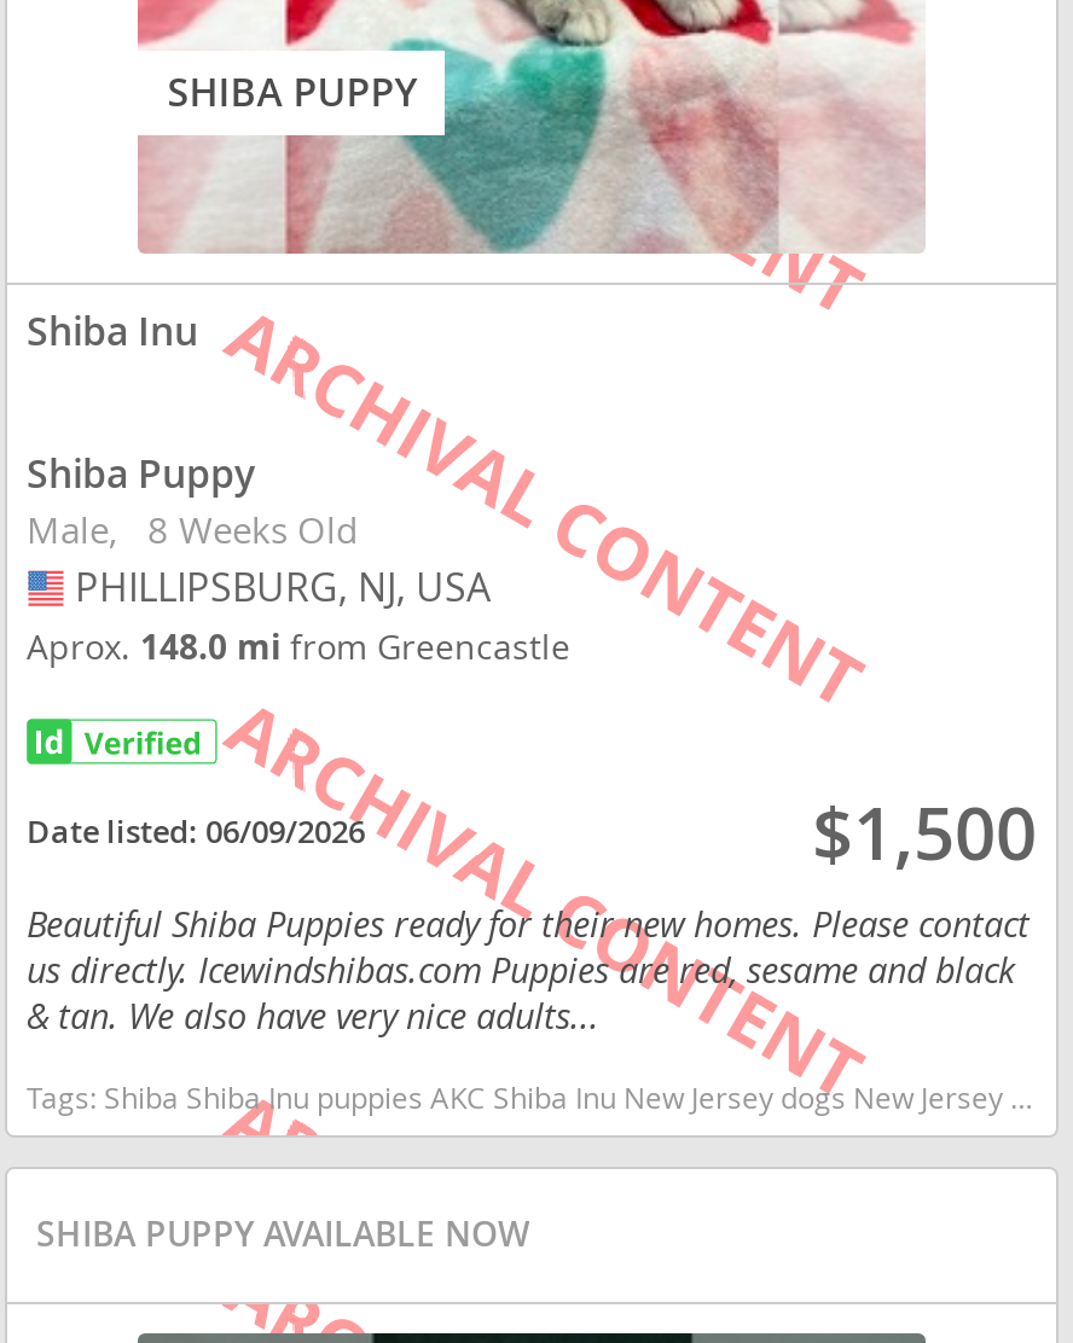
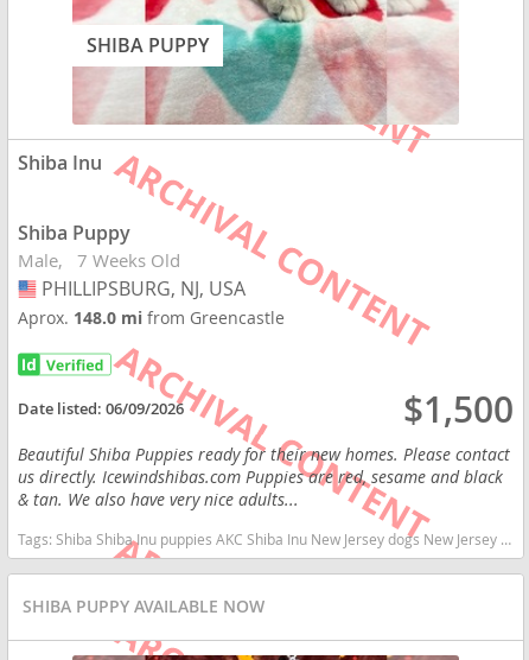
- Male 8 Weeks Old
+ Male 7 Weeks Old
